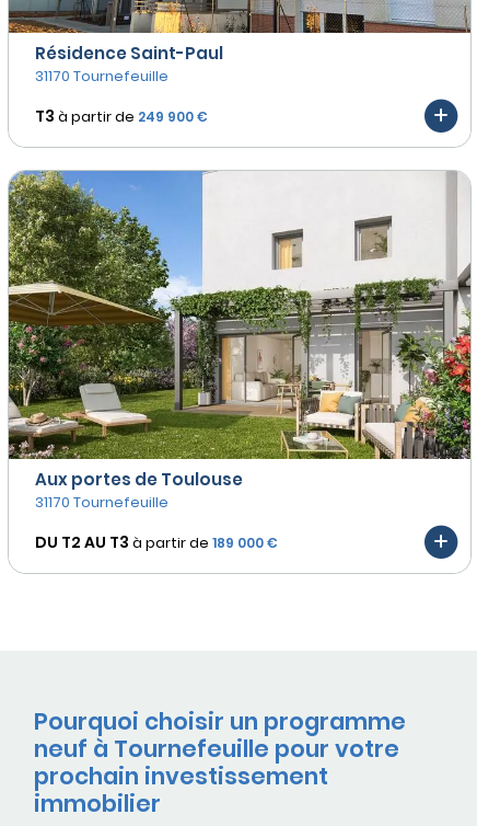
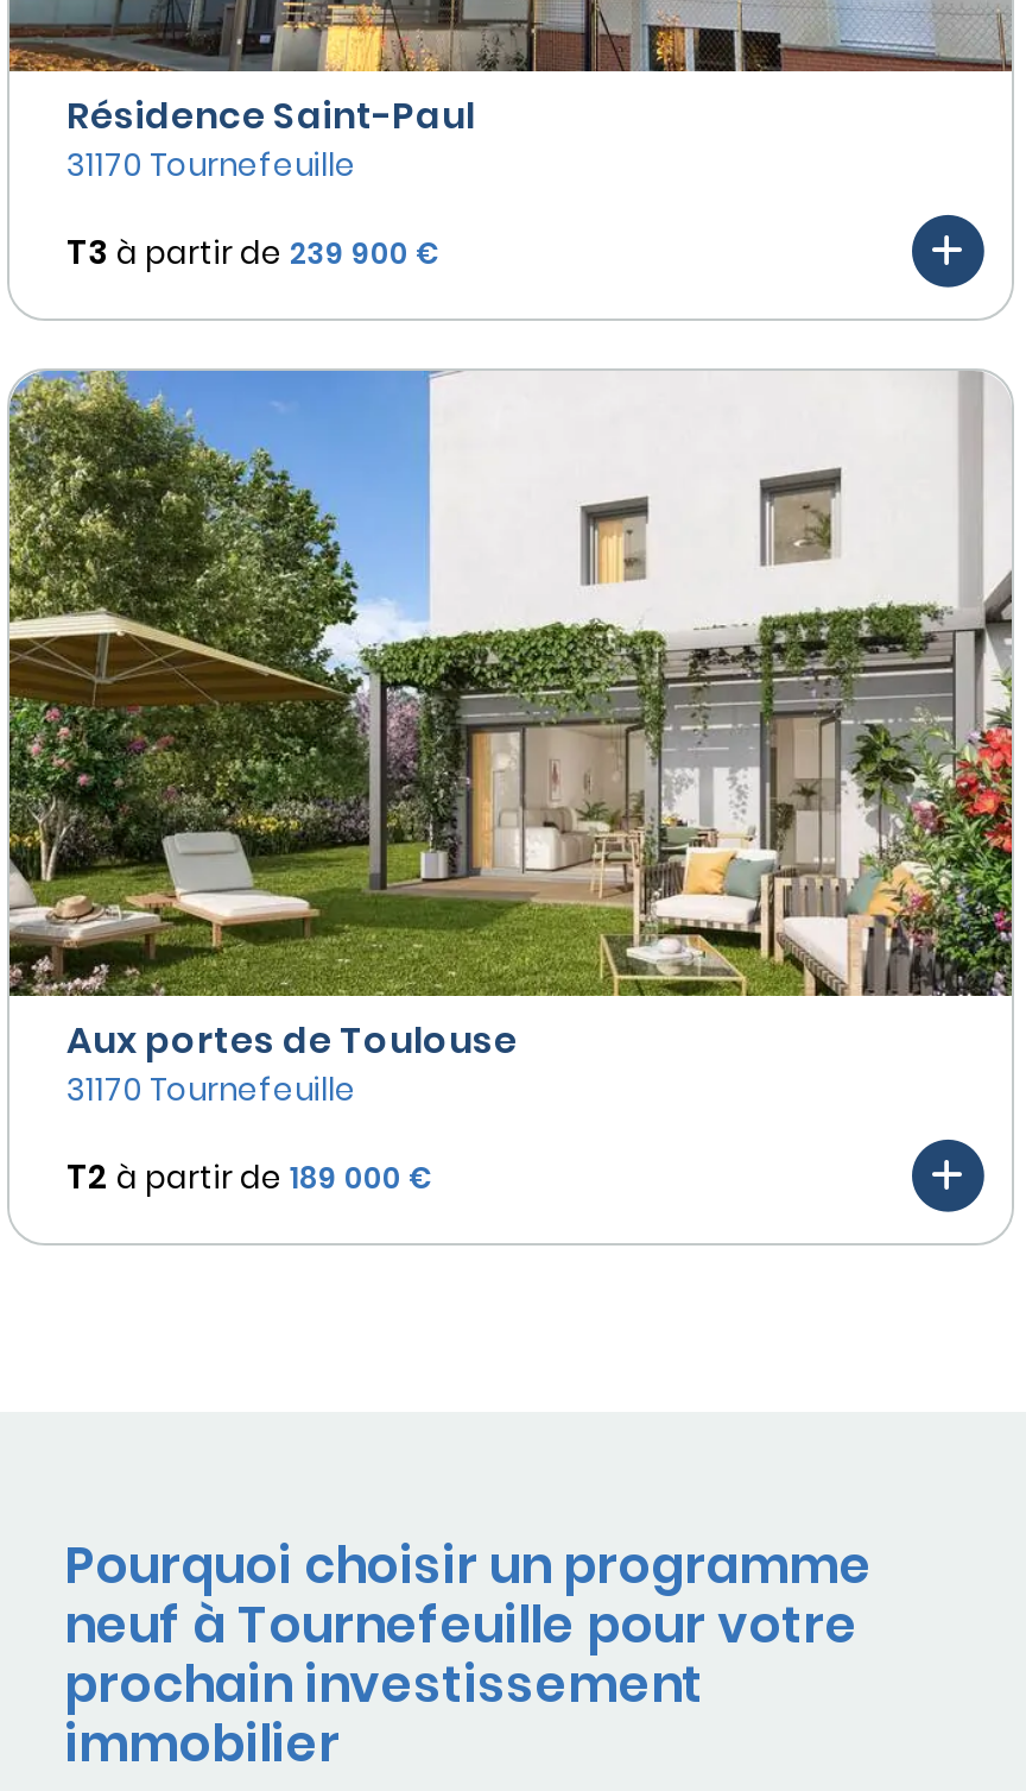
- T3 à partir de 249 900 €
+ T3 à partir de 239 900 €

- DU T2 AU T3 à partir de 189 000 €
+ T2 à partir de 189 000 €
